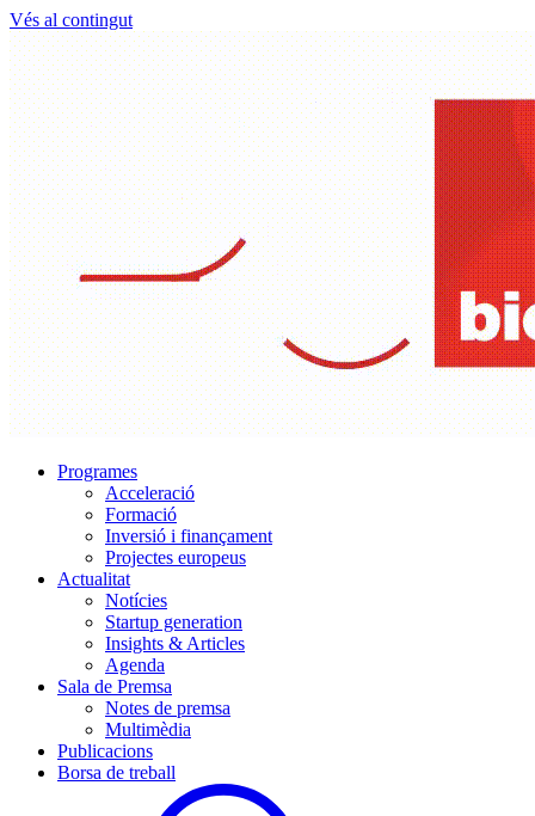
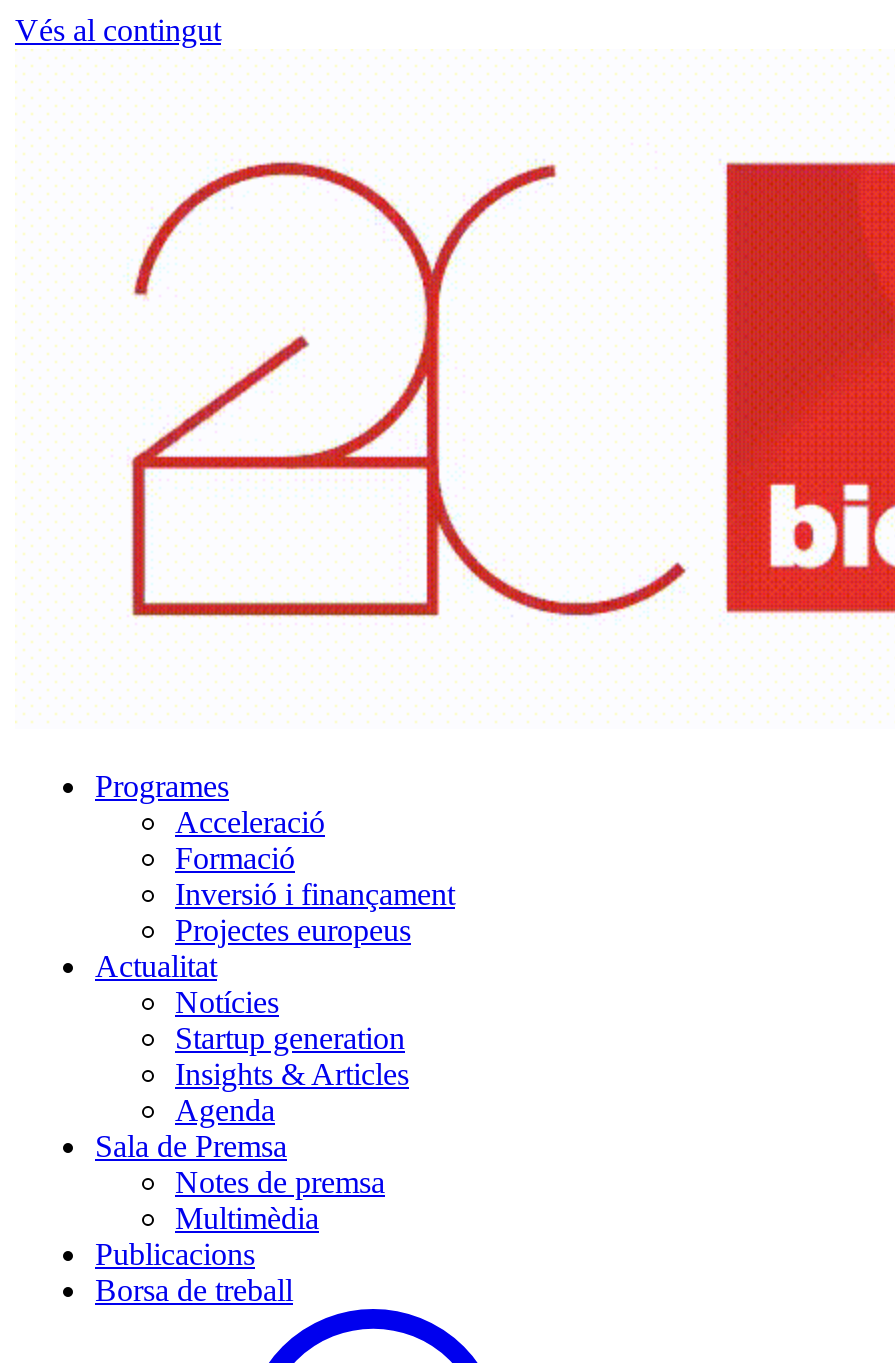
+ [image]
